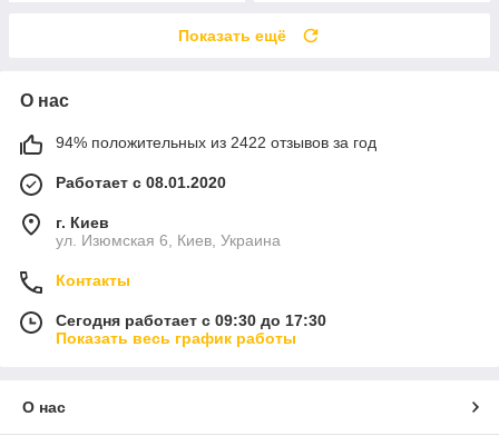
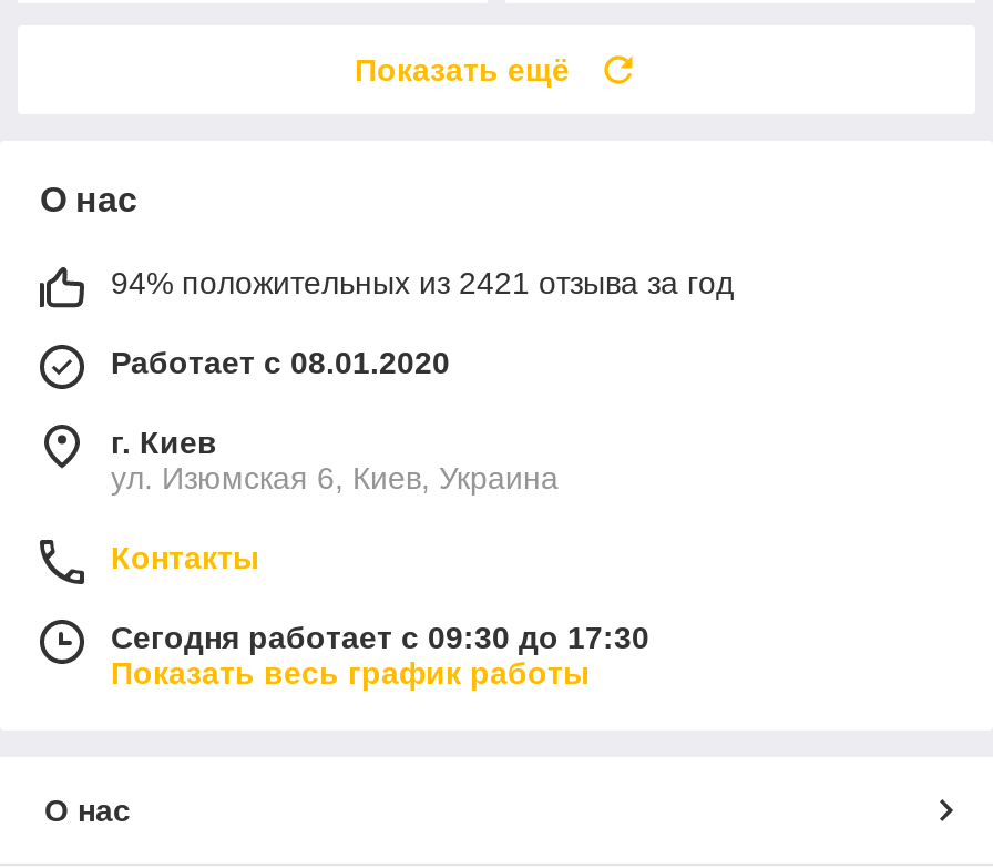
- 94% положительных из 2422 отзывов за год
+ 94% положительных из 2421 отзыва за год
